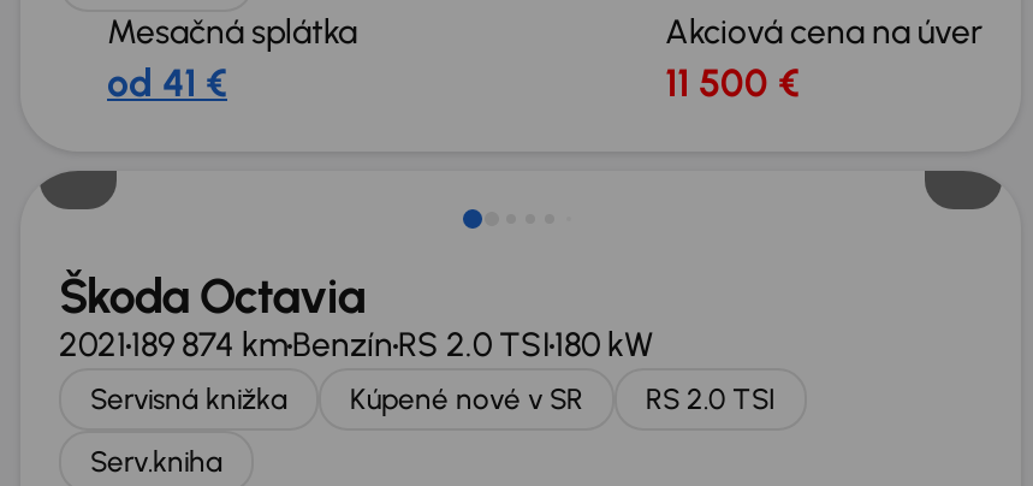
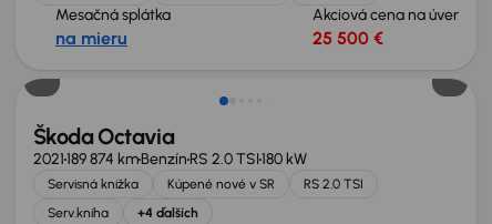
- od 41 €
+ na mieru

- 11 500 €
+ 25 500 €

+ +4 ďalších
